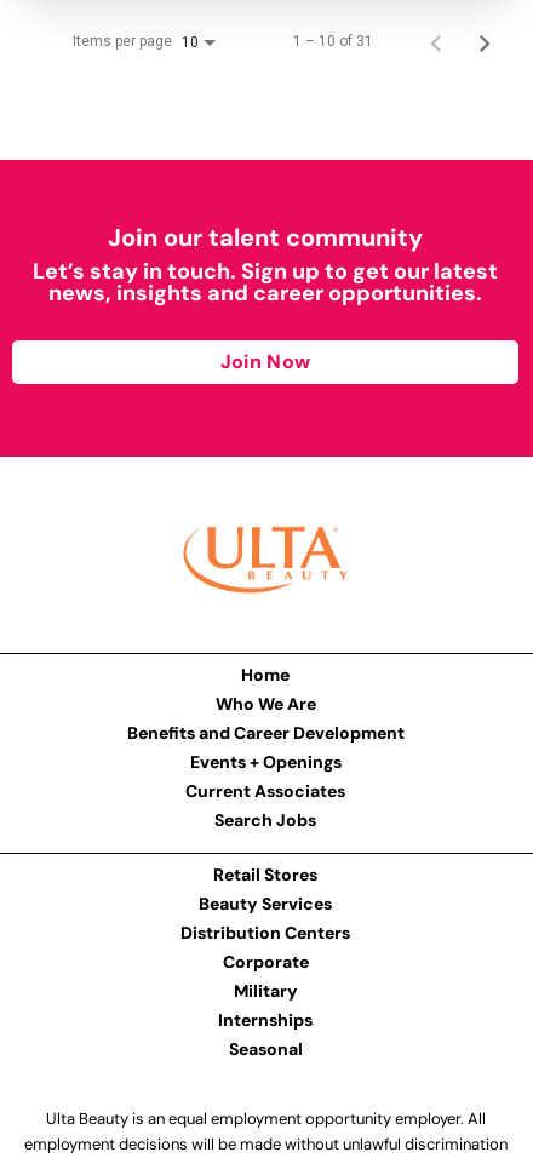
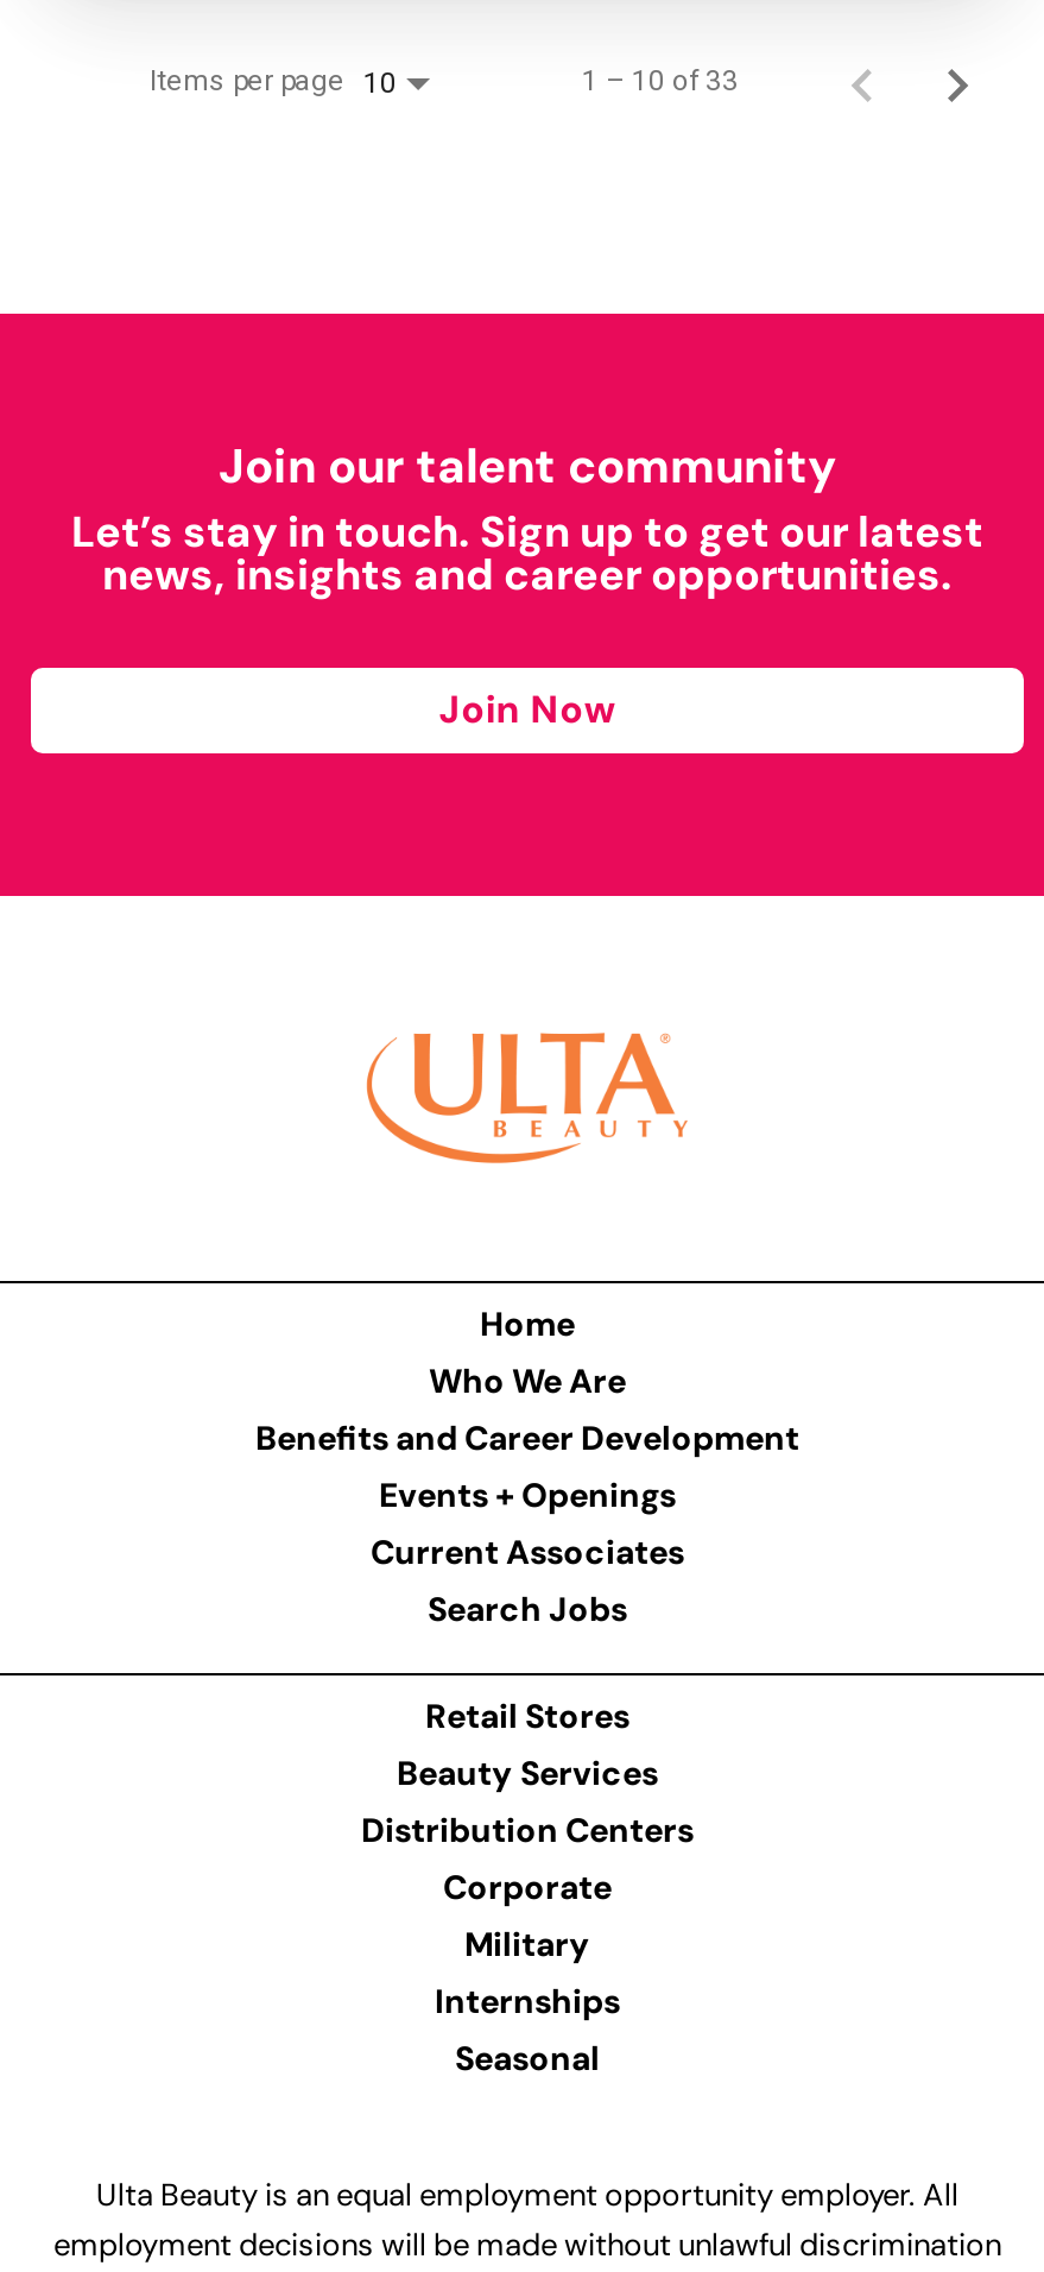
- 1 – 10 of 31
+ 1 – 10 of 33
